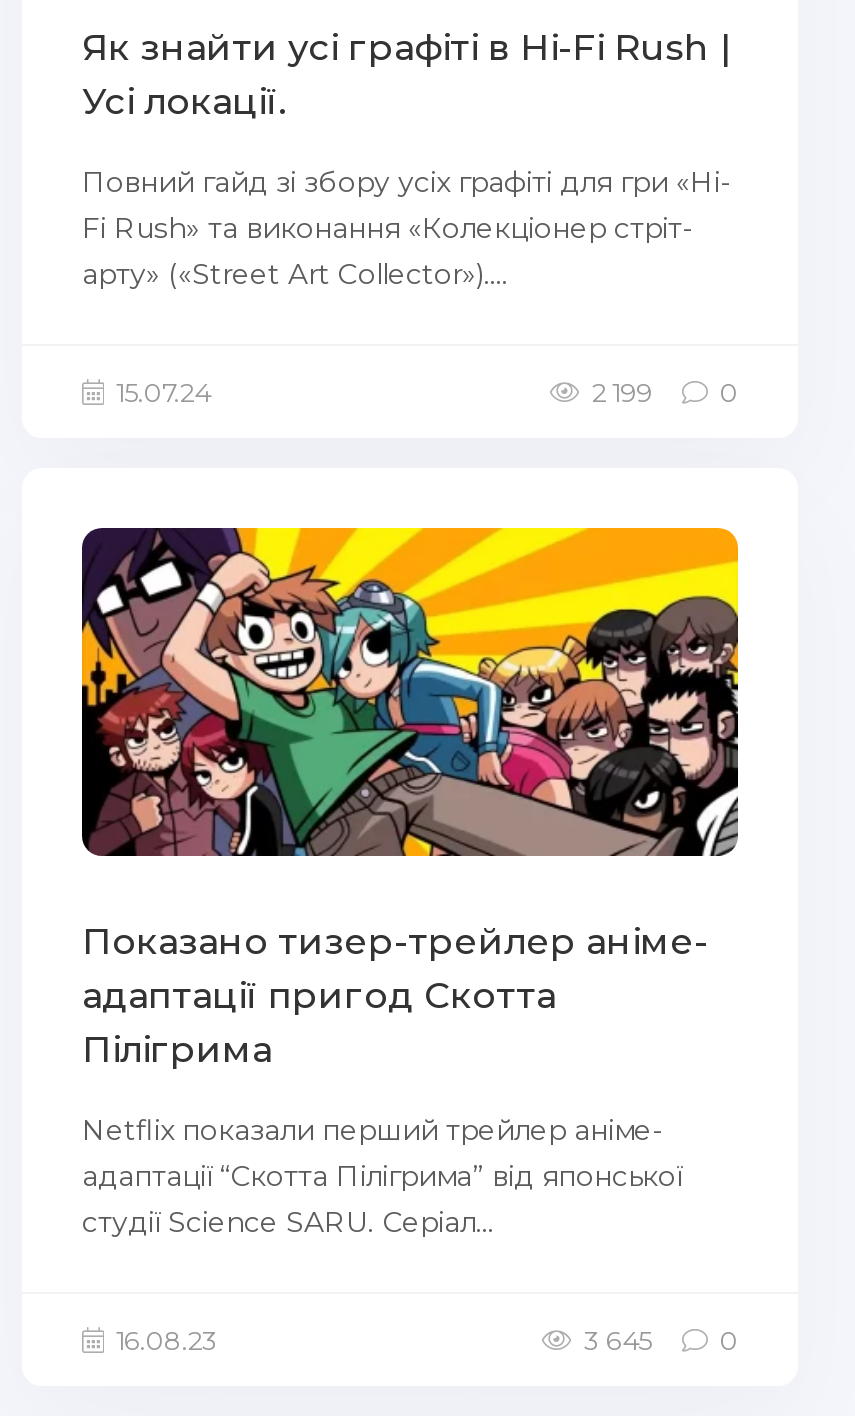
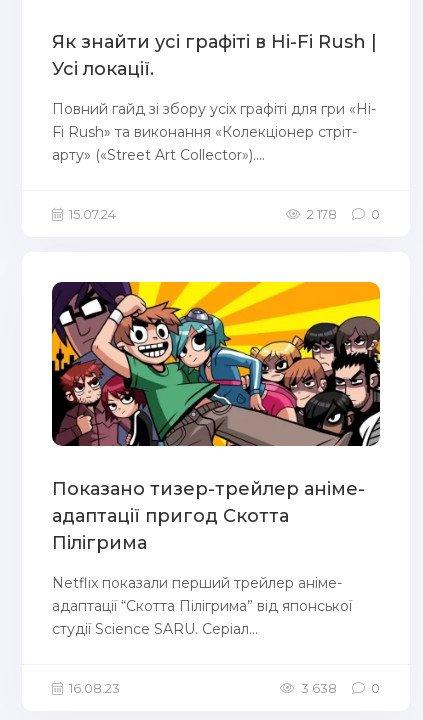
- 2 199
+ 2 178

- 3 645
+ 3 638
